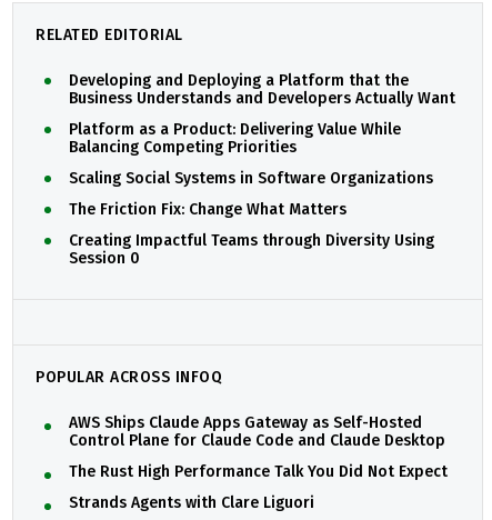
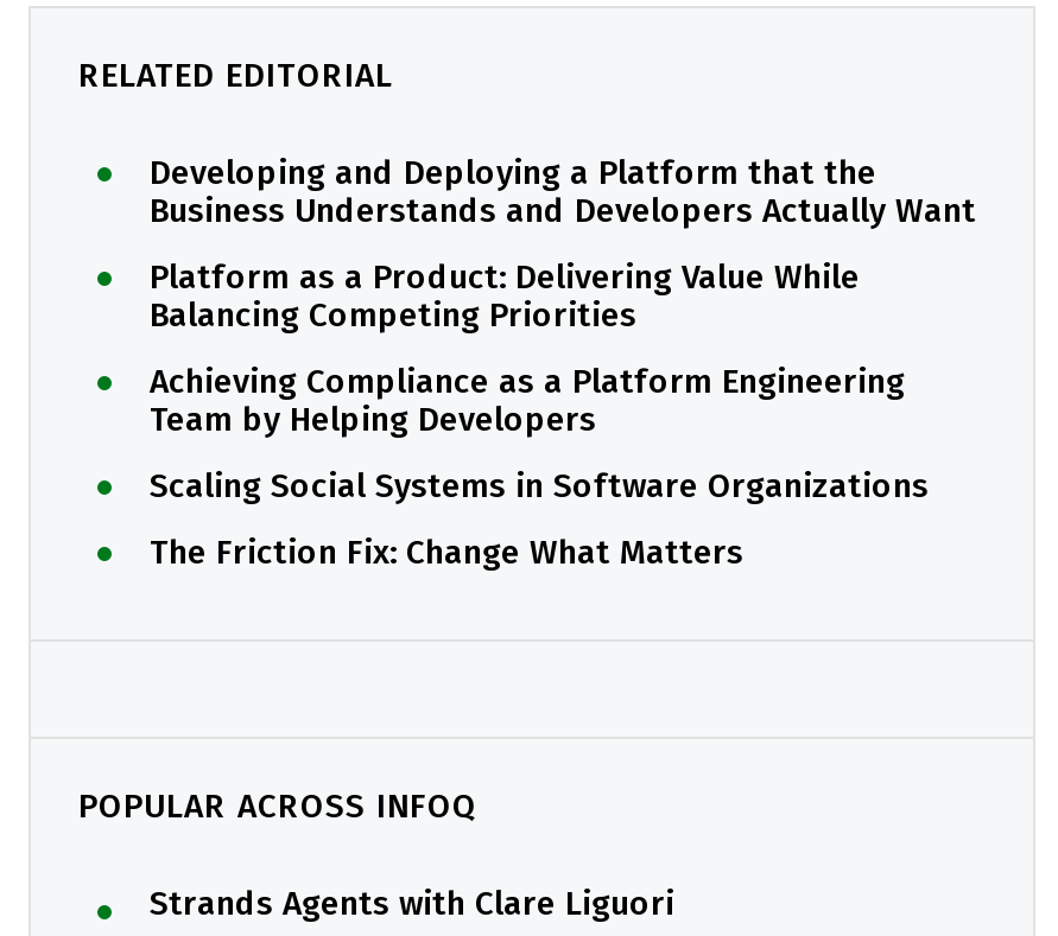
+ Achieving Compliance as a Platform Engineering
+ Team by Helping Developers

moved down: Scaling Social Systems in Software Organizations | The Friction Fix: Change What Matters

- Creating Impactful Teams through Diversity Using
- Session 0

- AWS Ships Claude Apps Gateway as Self-Hosted
- Control Plane for Claude Code and Claude Desktop
- The Rust High Performance Talk You Did Not Expect
